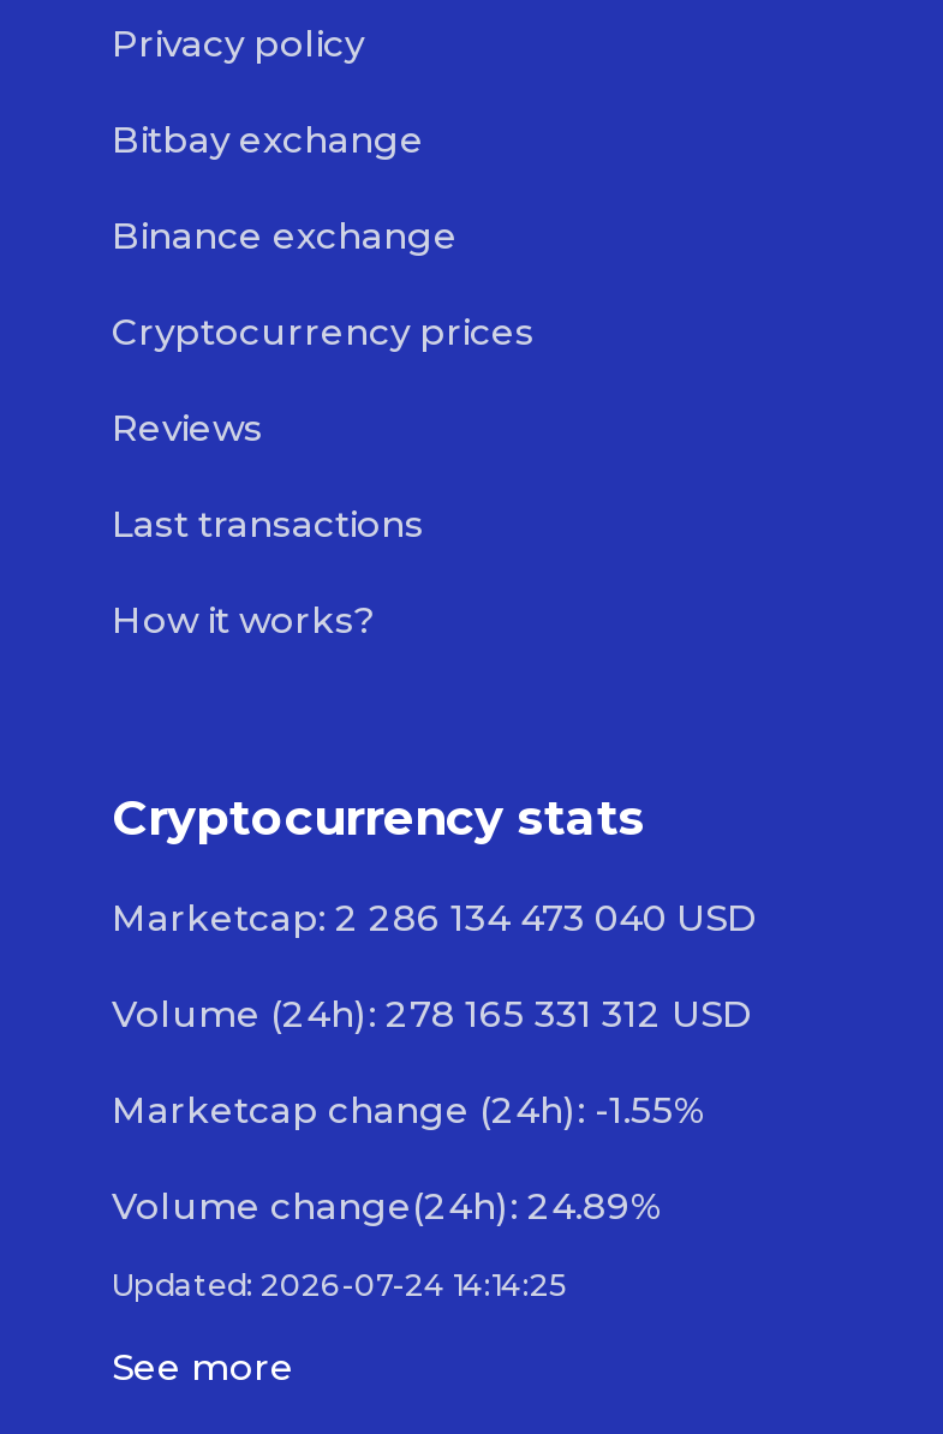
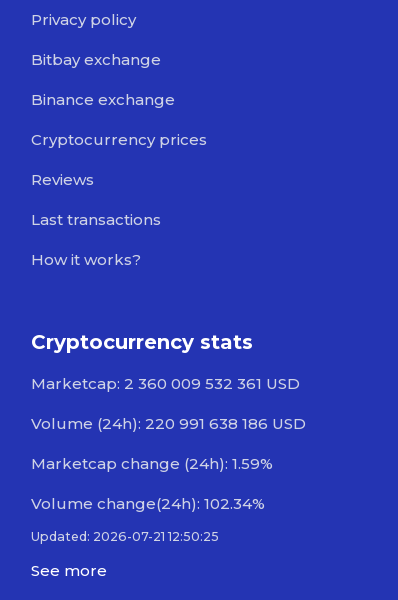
- Marketcap: 2 286 134 473 040 USD
+ Marketcap: 2 360 009 532 361 USD

- Volume (24h): 278 165 331 312 USD
+ Volume (24h): 220 991 638 186 USD

- Marketcap change (24h): -1.55%
+ Marketcap change (24h): 1.59%

- Volume change(24h): 24.89%
+ Volume change(24h): 102.34%

- Updated: 2026-07-24 14:14:25
+ Updated: 2026-07-21 12:50:25
